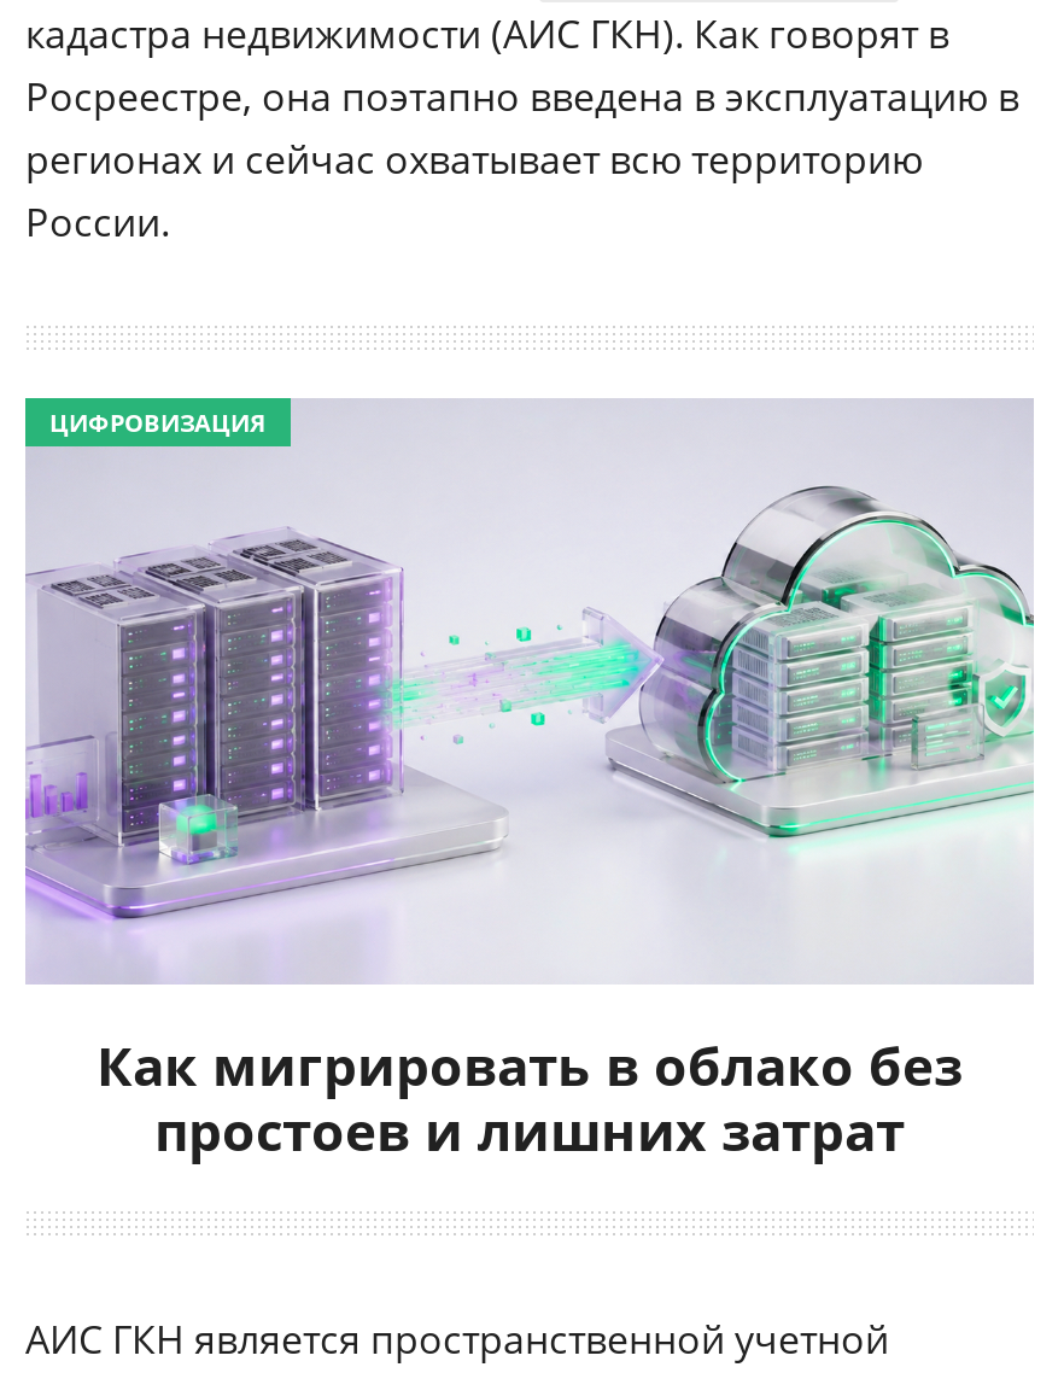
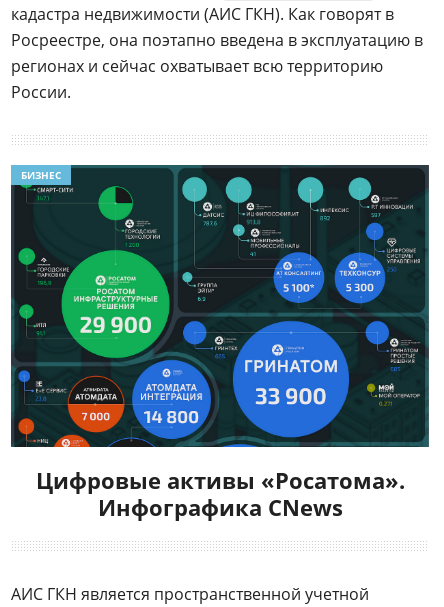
- [image]
- ЦИФРОВИЗАЦИЯ
+ [image]
+ БИЗНЕС

- Как мигрировать в облако без
- простоев и лишних затрат
+ Цифровые активы «Росатома».
+ Инфографика CNews
